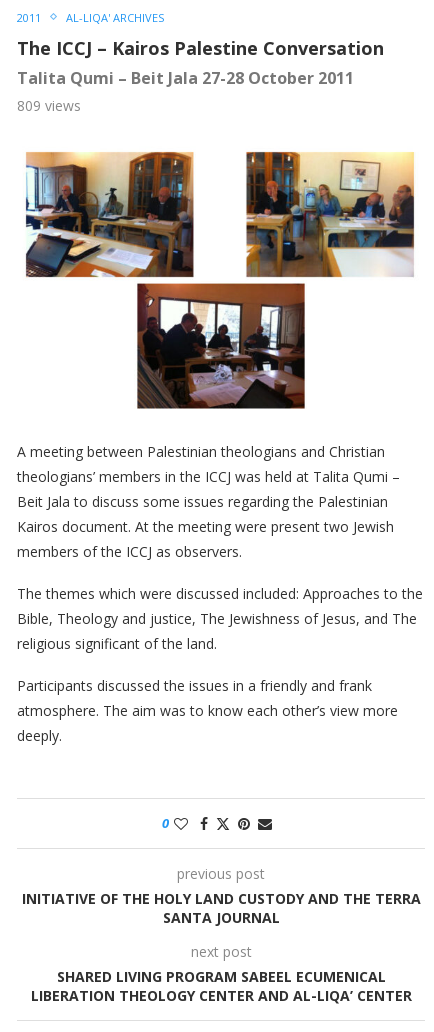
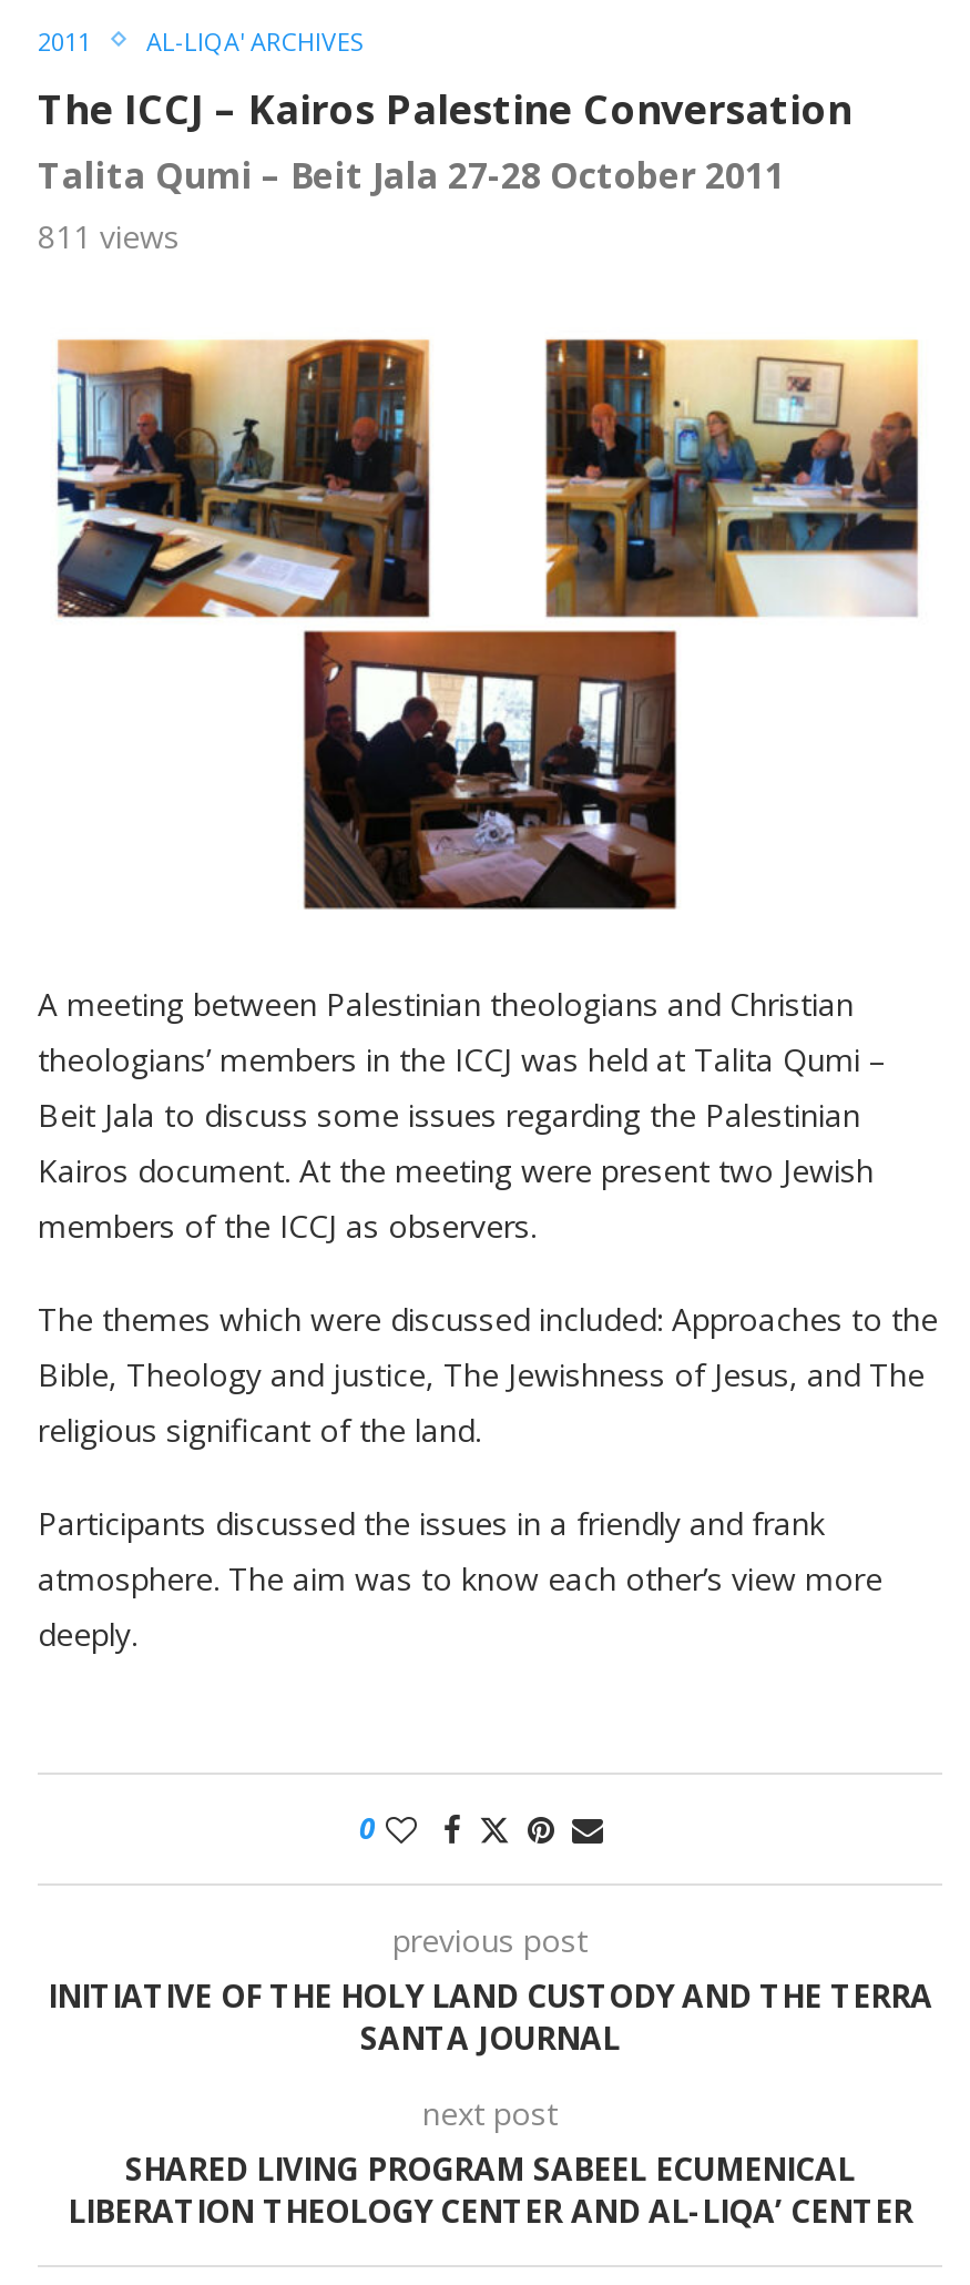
- 809 views
+ 811 views
